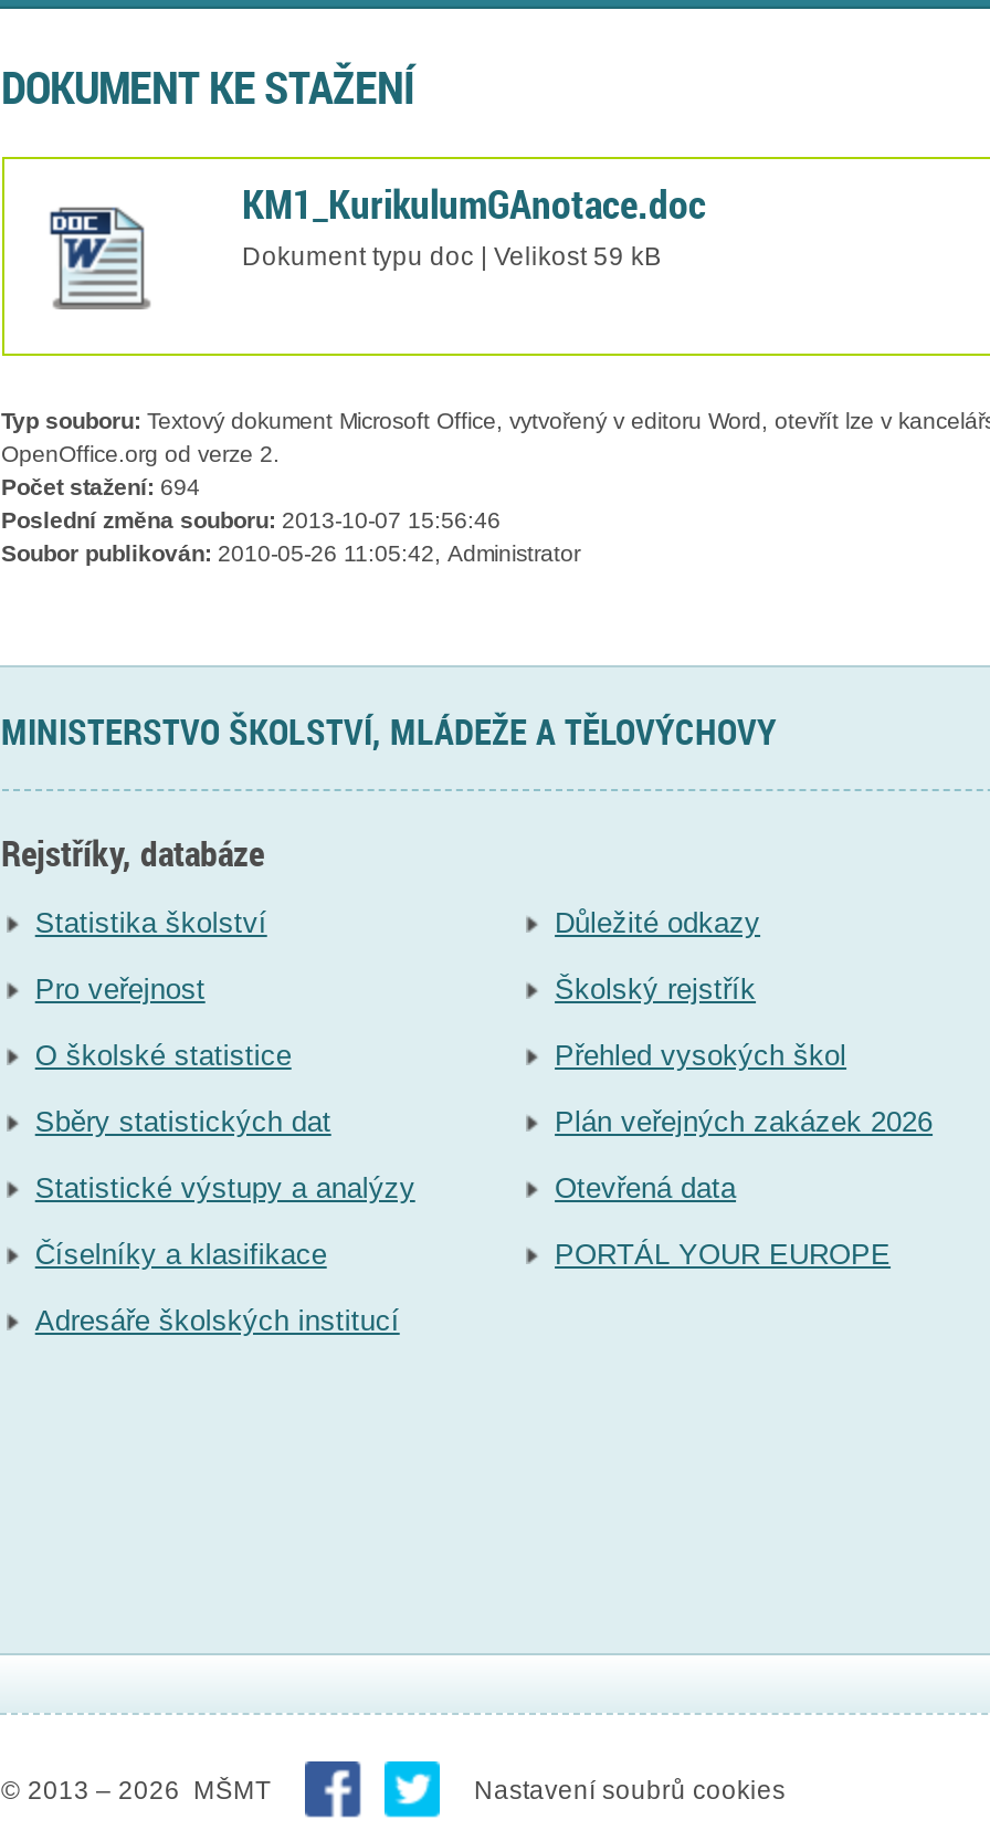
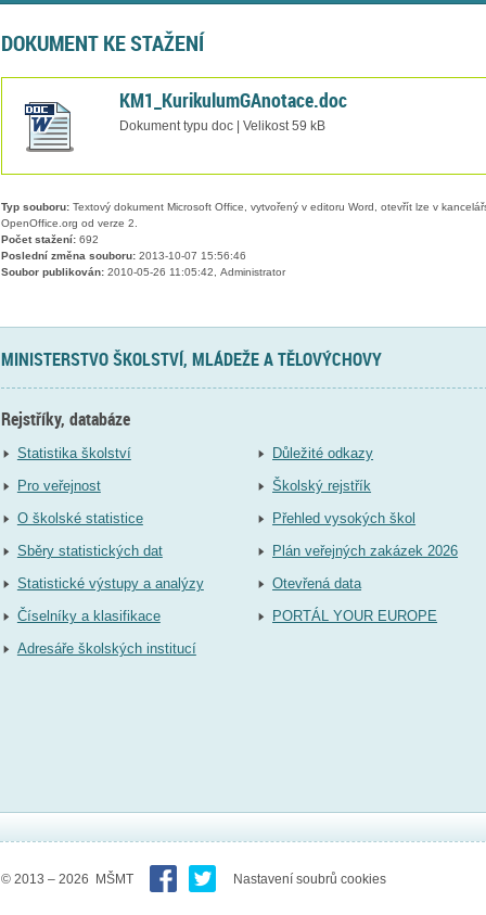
- Počet stažení: 694
+ Počet stažení: 692
